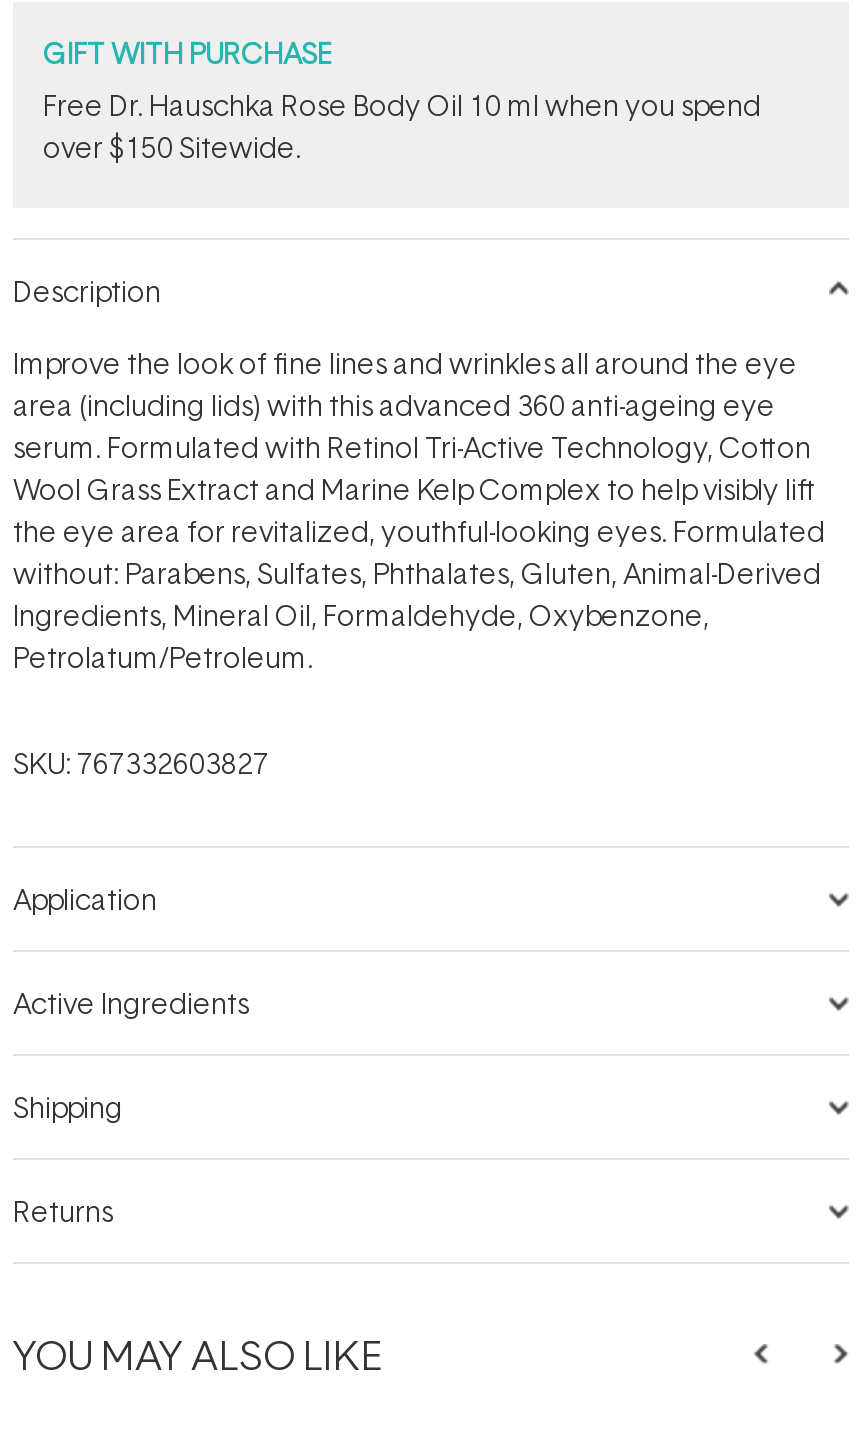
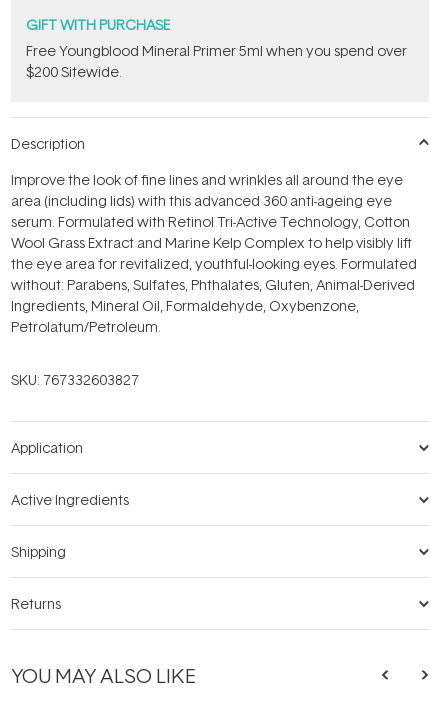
- Free Dr. Hauschka Rose Body Oil 10 ml when you spend
- over $150 Sitewide.
+ Free Youngblood Mineral Primer 5ml when you spend over
+ $200 Sitewide.
